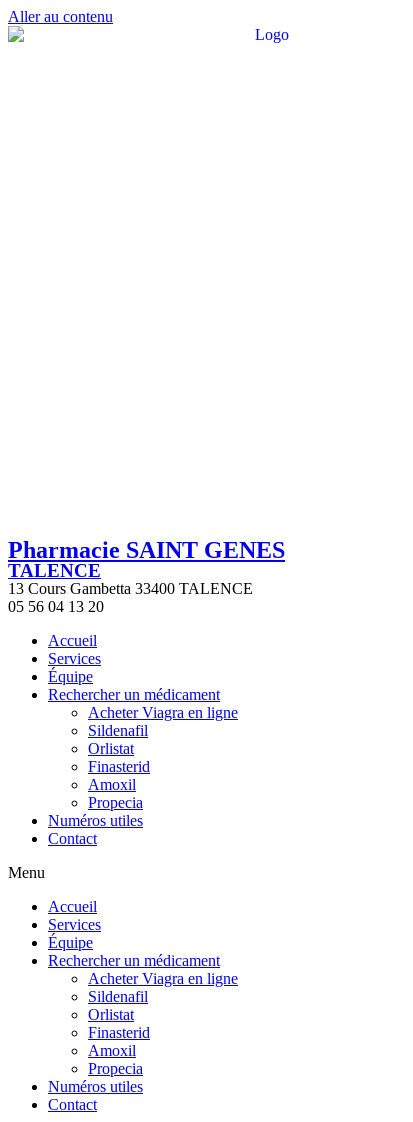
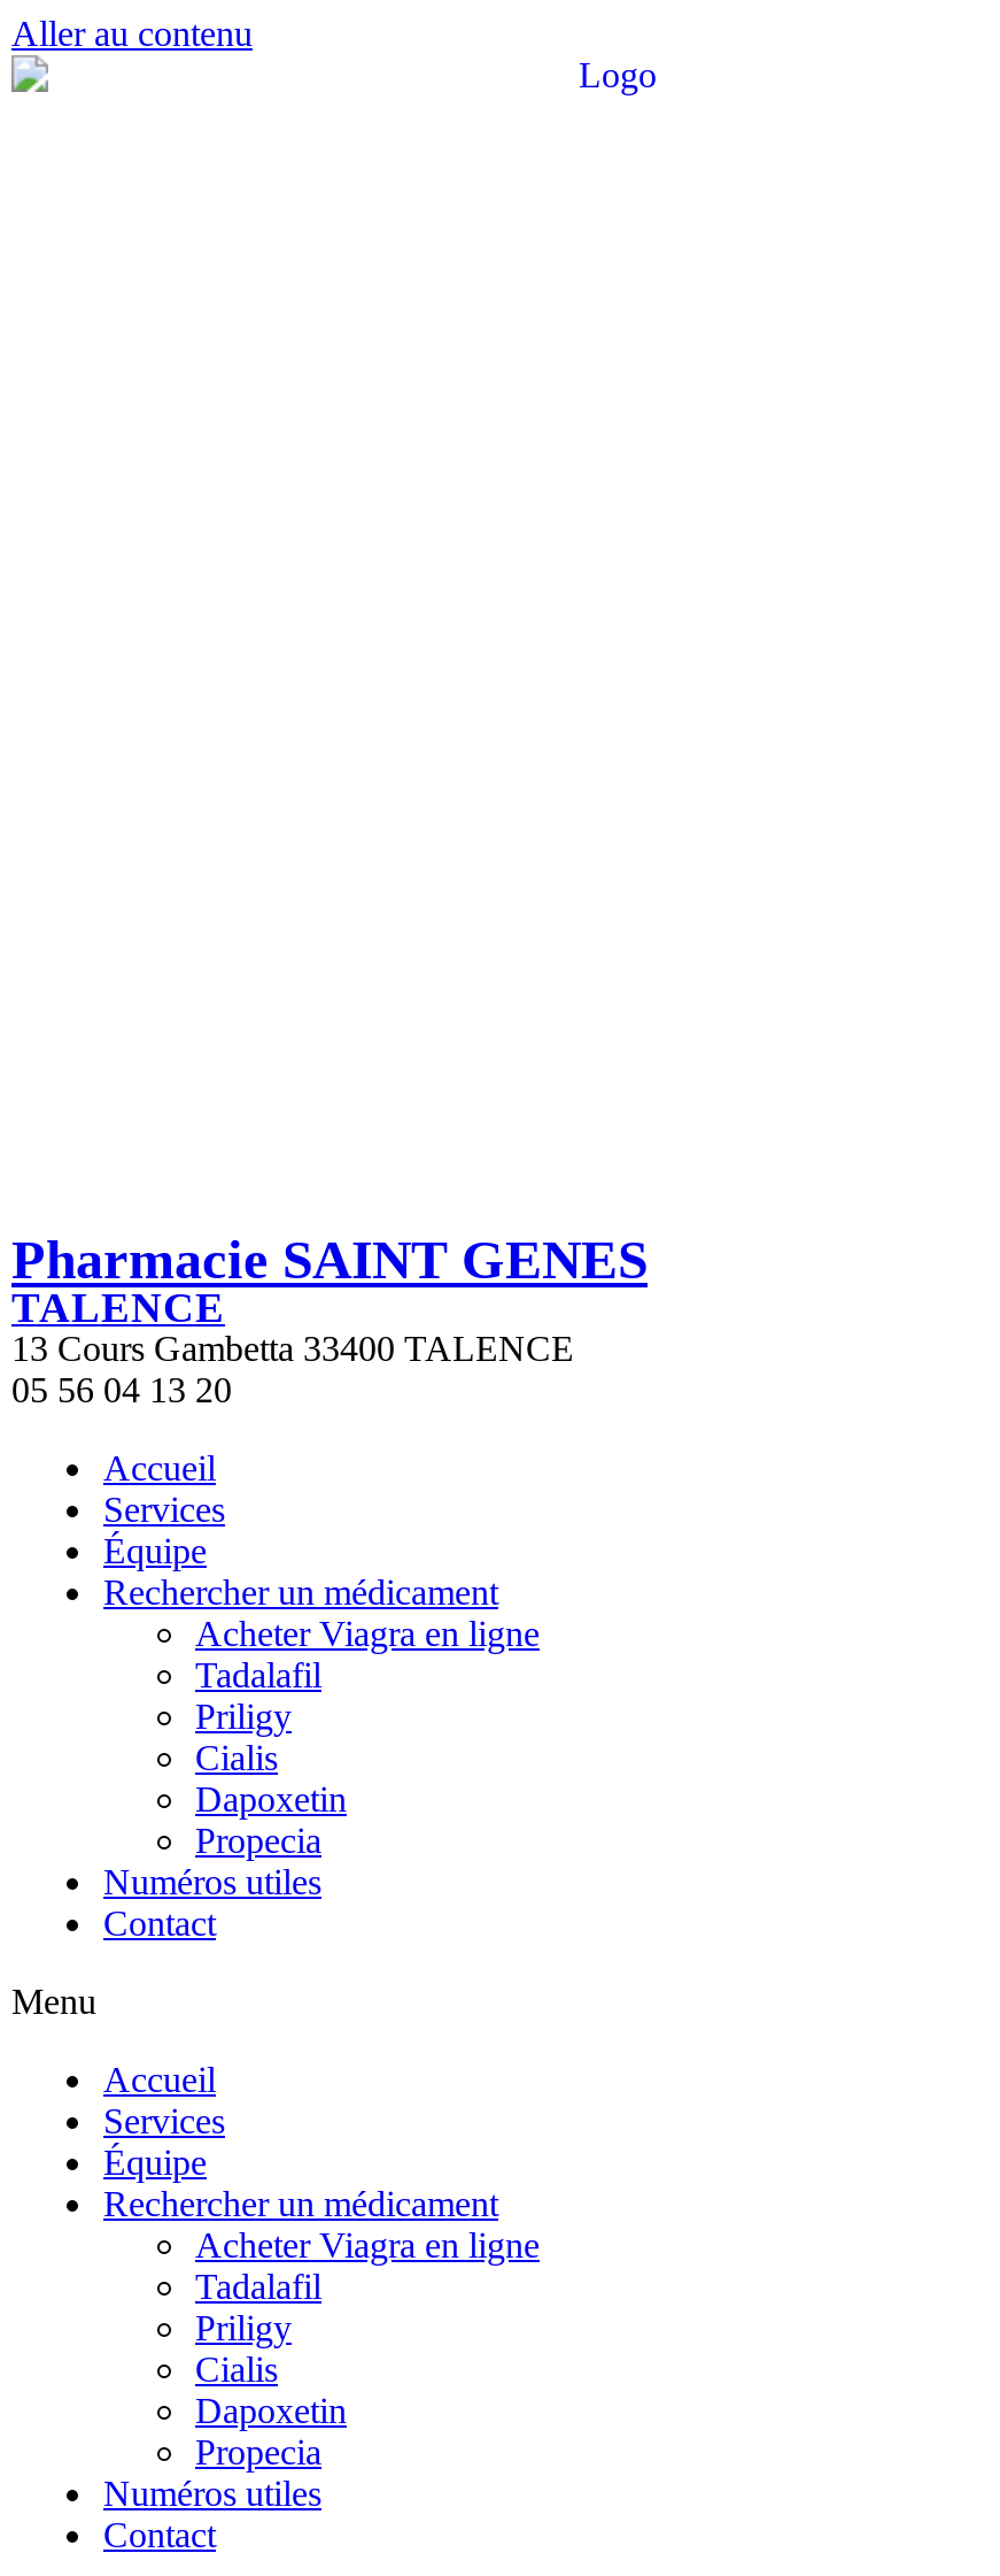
- Sildenafil
- Orlistat
- Finasterid
- Amoxil
+ Tadalafil
+ Priligy
+ Cialis
+ Dapoxetin

- Sildenafil
- Orlistat
- Finasterid
- Amoxil
+ Tadalafil
+ Priligy
+ Cialis
+ Dapoxetin
